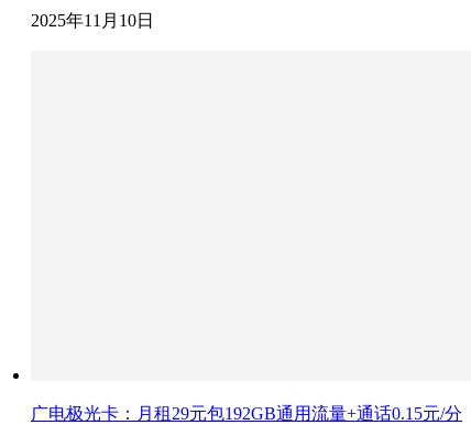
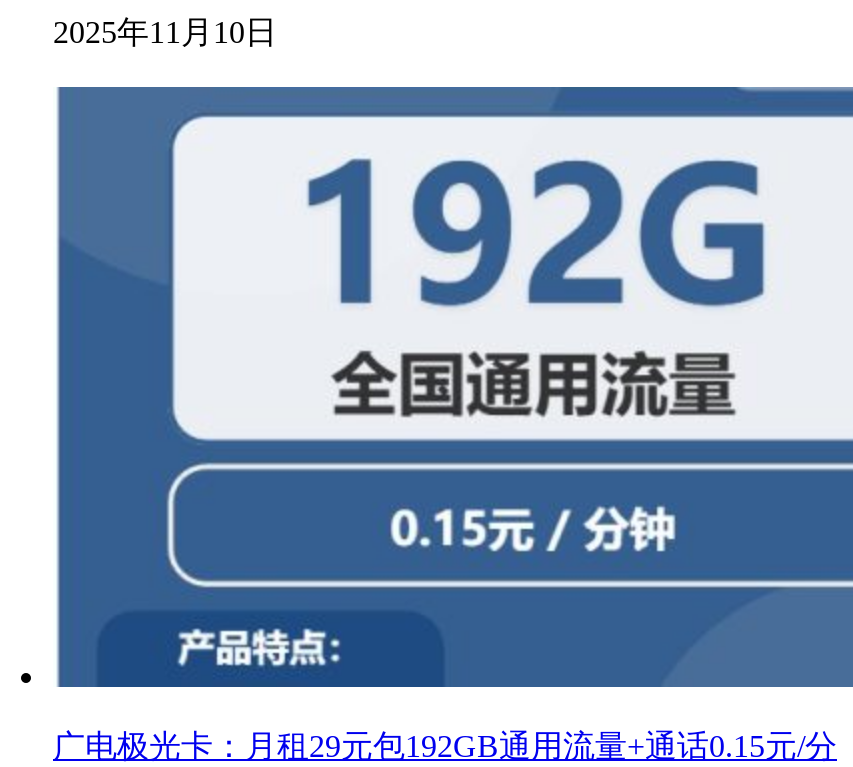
+ [image]
